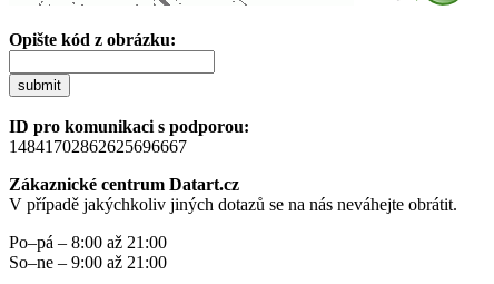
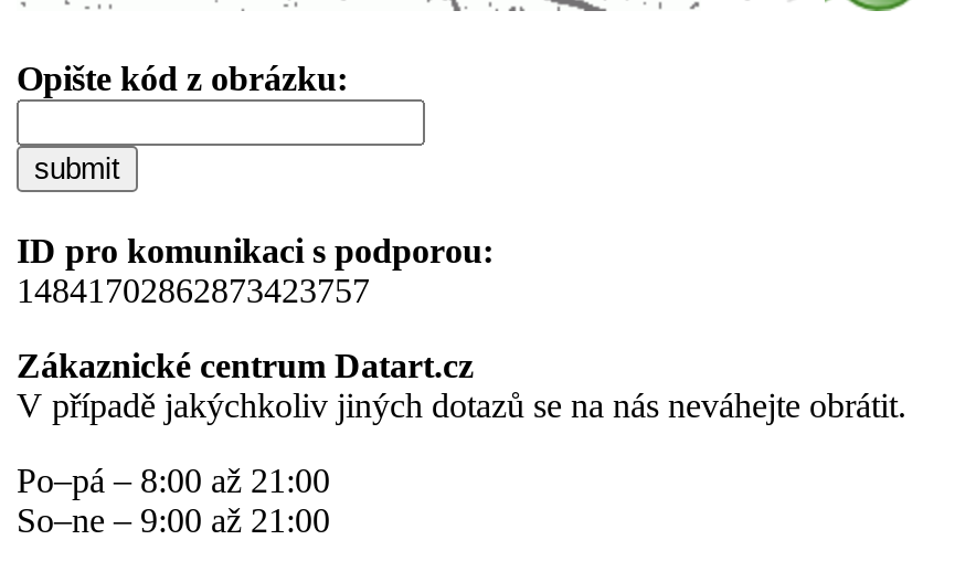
- 14841702862625696667
+ 14841702862873423757
